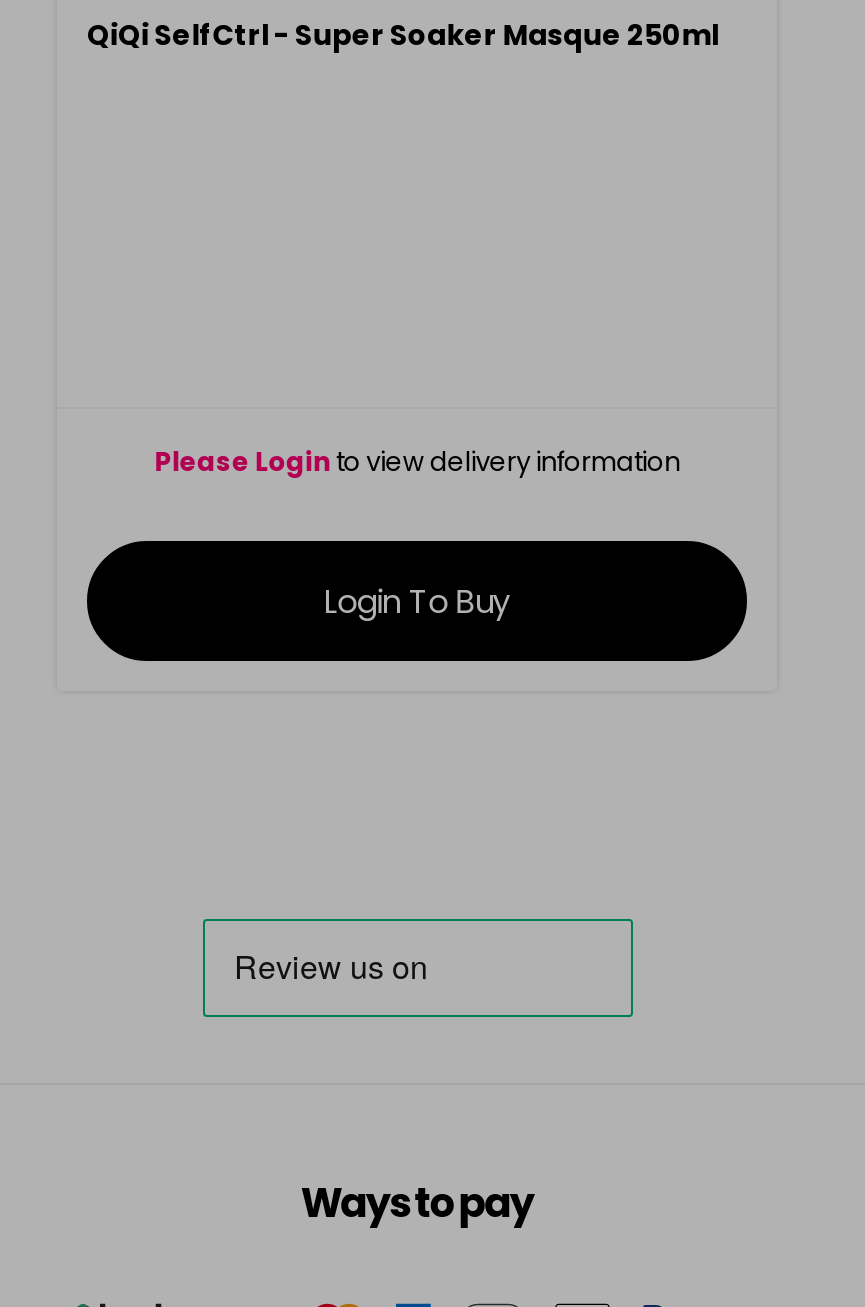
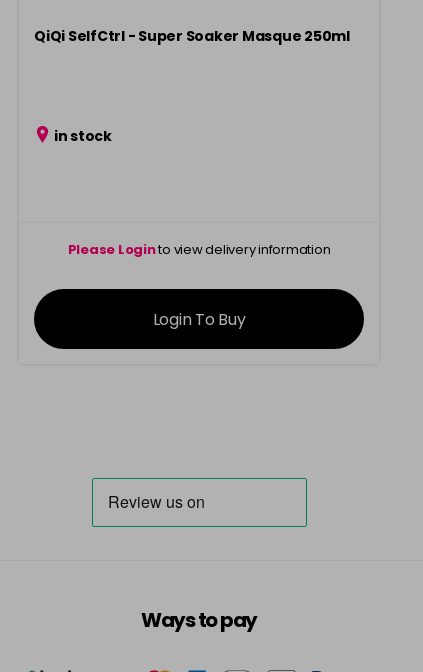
+ in stock
